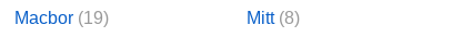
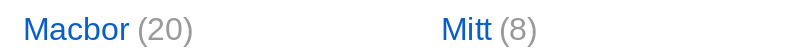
- Macbor (19)
+ Macbor (20)
